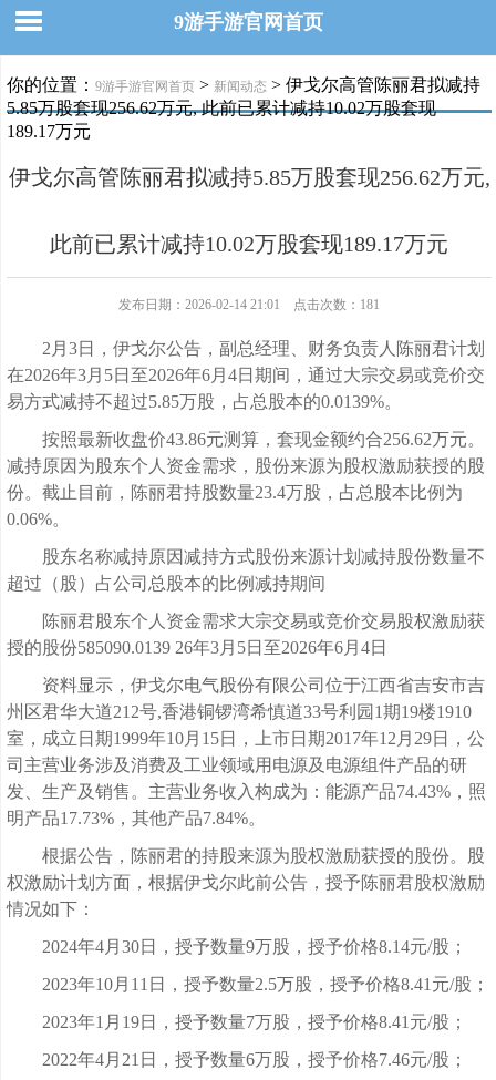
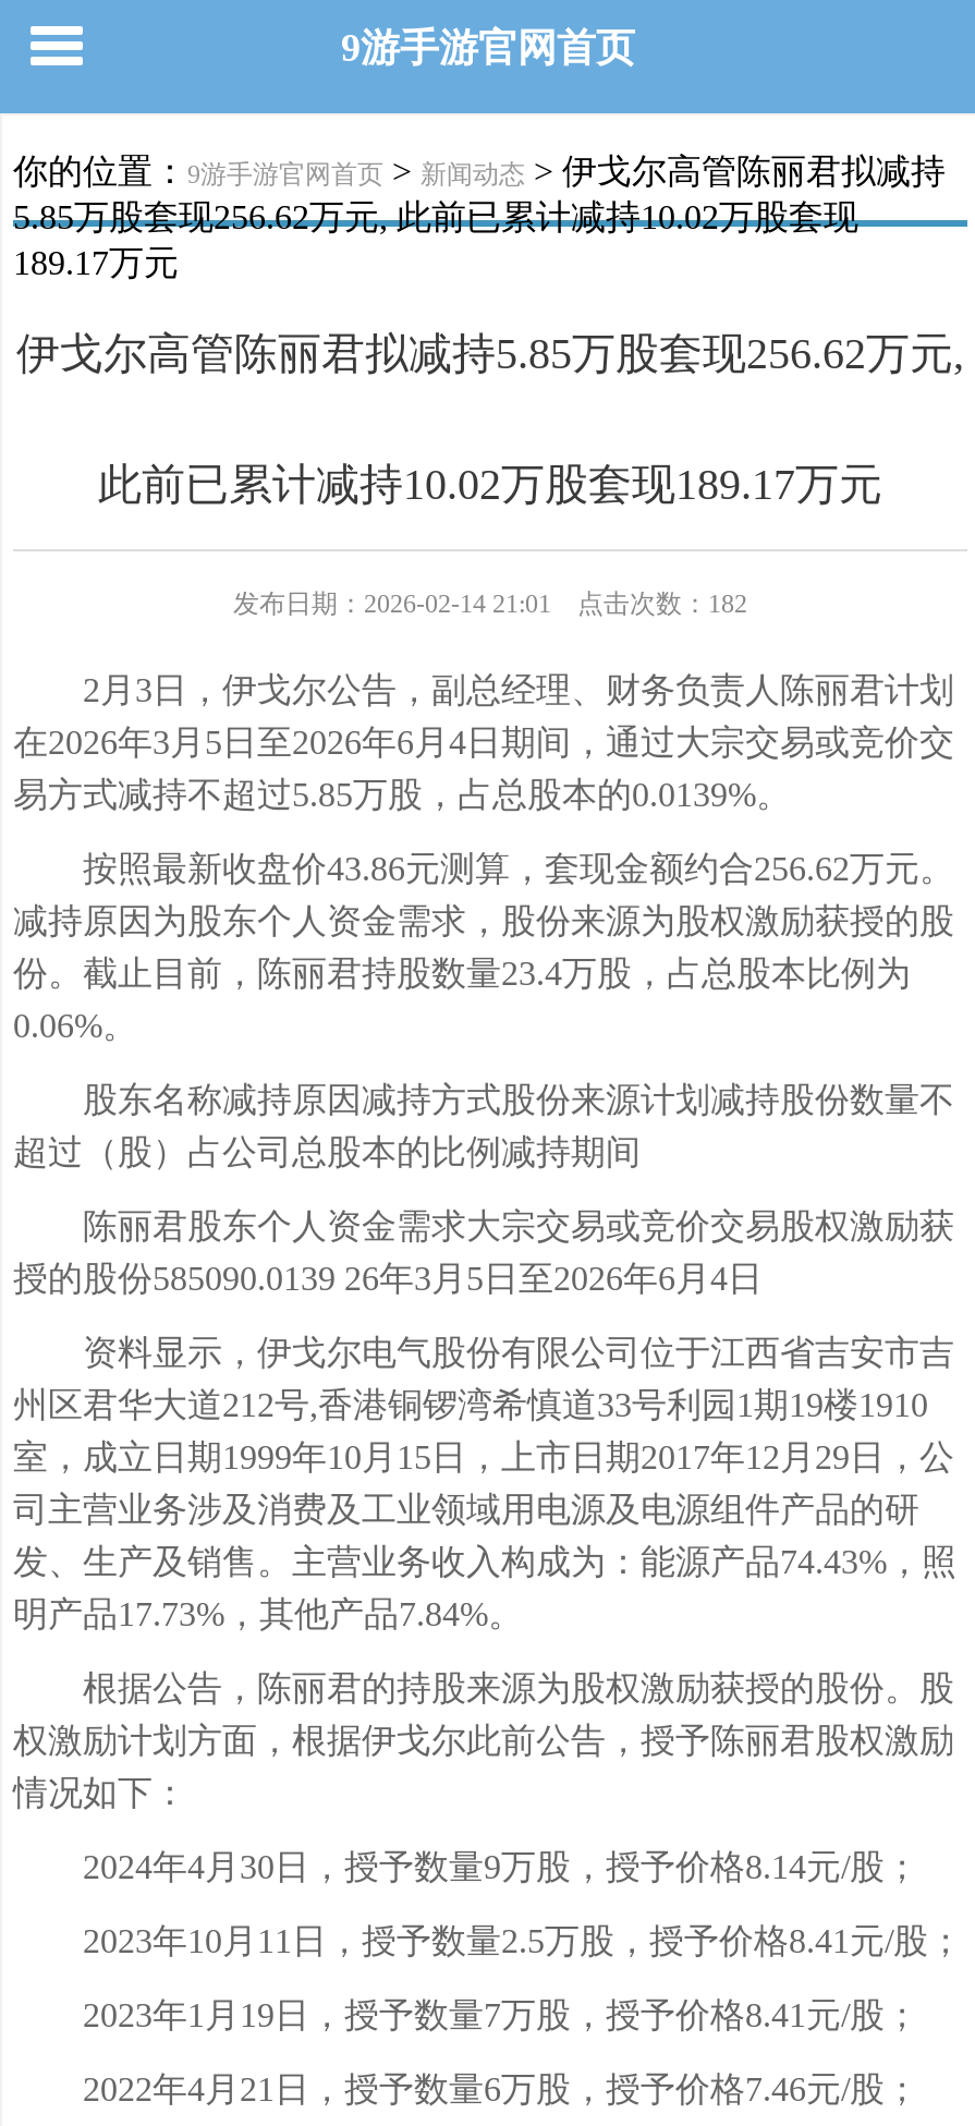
- 发布日期：2026-02-14 21:01 点击次数：181
+ 发布日期：2026-02-14 21:01 点击次数：182
